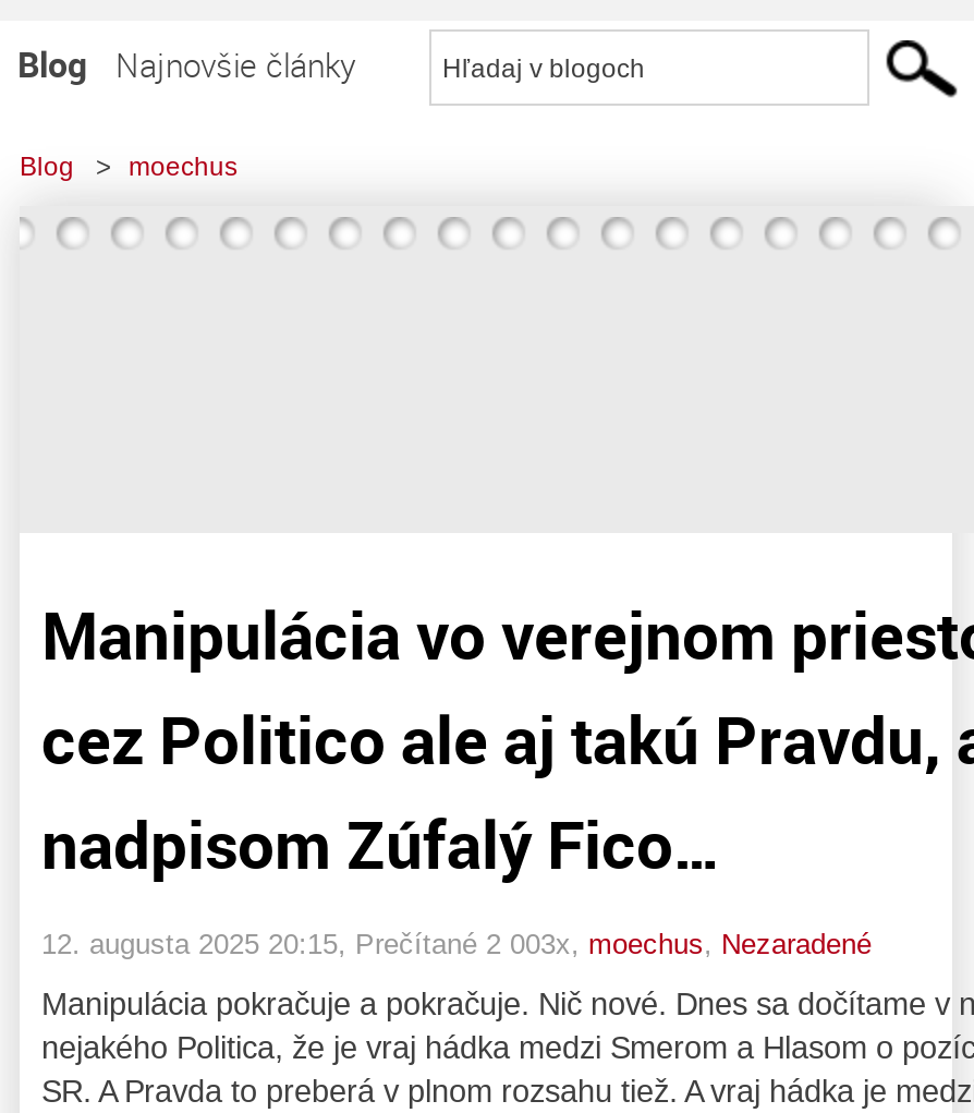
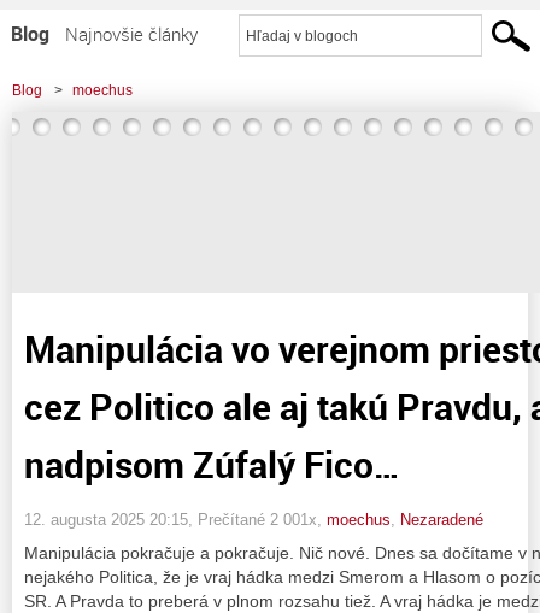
- 12. augusta 2025 20:15, Prečítané 2 003x, moechus, Nezaradené
+ 12. augusta 2025 20:15, Prečítané 2 001x, moechus, Nezaradené
